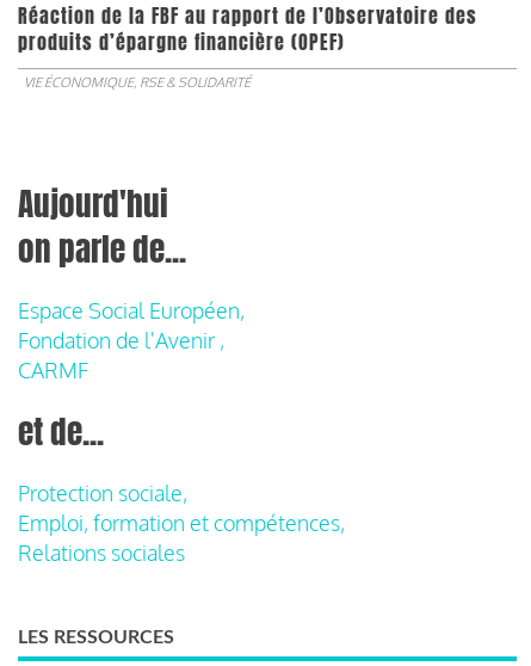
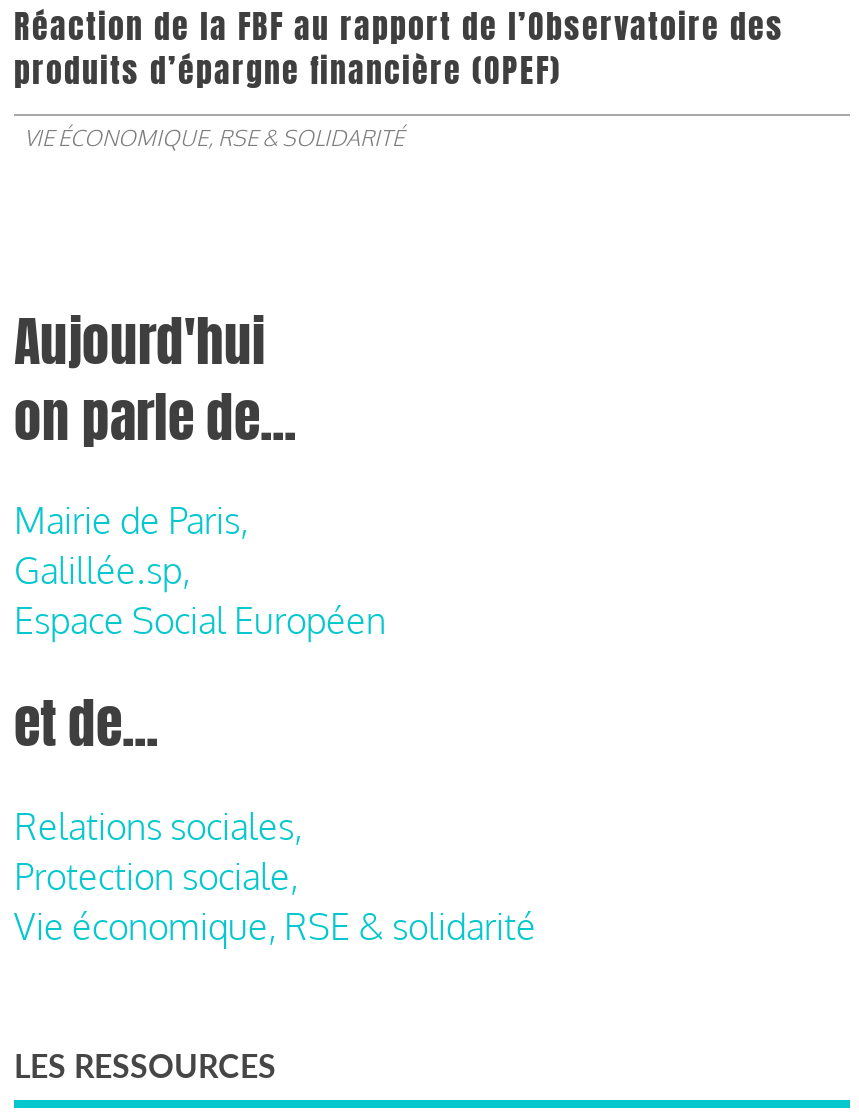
- Espace Social Européen,
- Fondation de l'Avenir ,
- CARMF
+ Mairie de Paris,
+ Galillée.sp,
+ Espace Social Européen

+ Relations sociales,

moved down: Protection sociale,

- Emploi, formation et compétences,
- Relations sociales
+ Vie économique, RSE & solidarité
